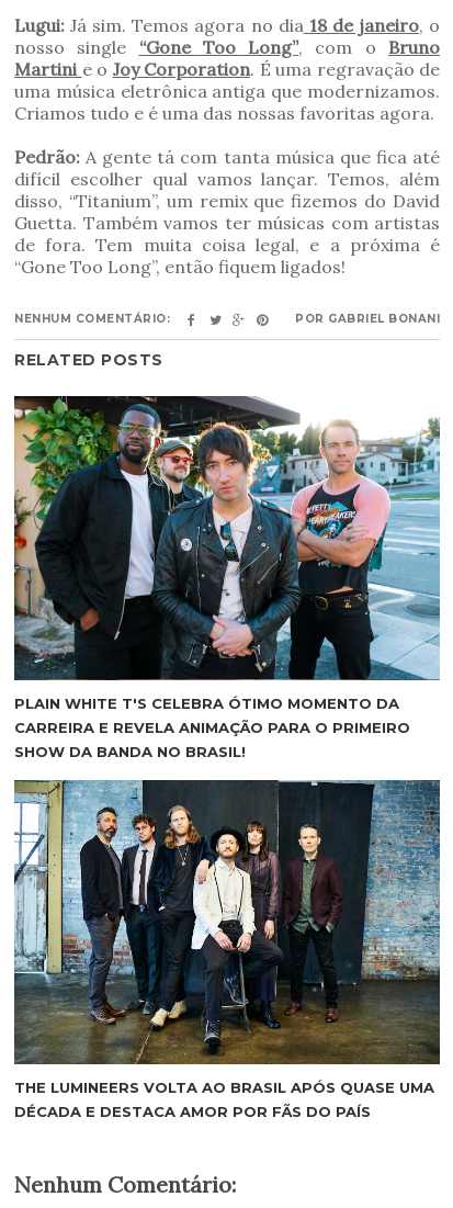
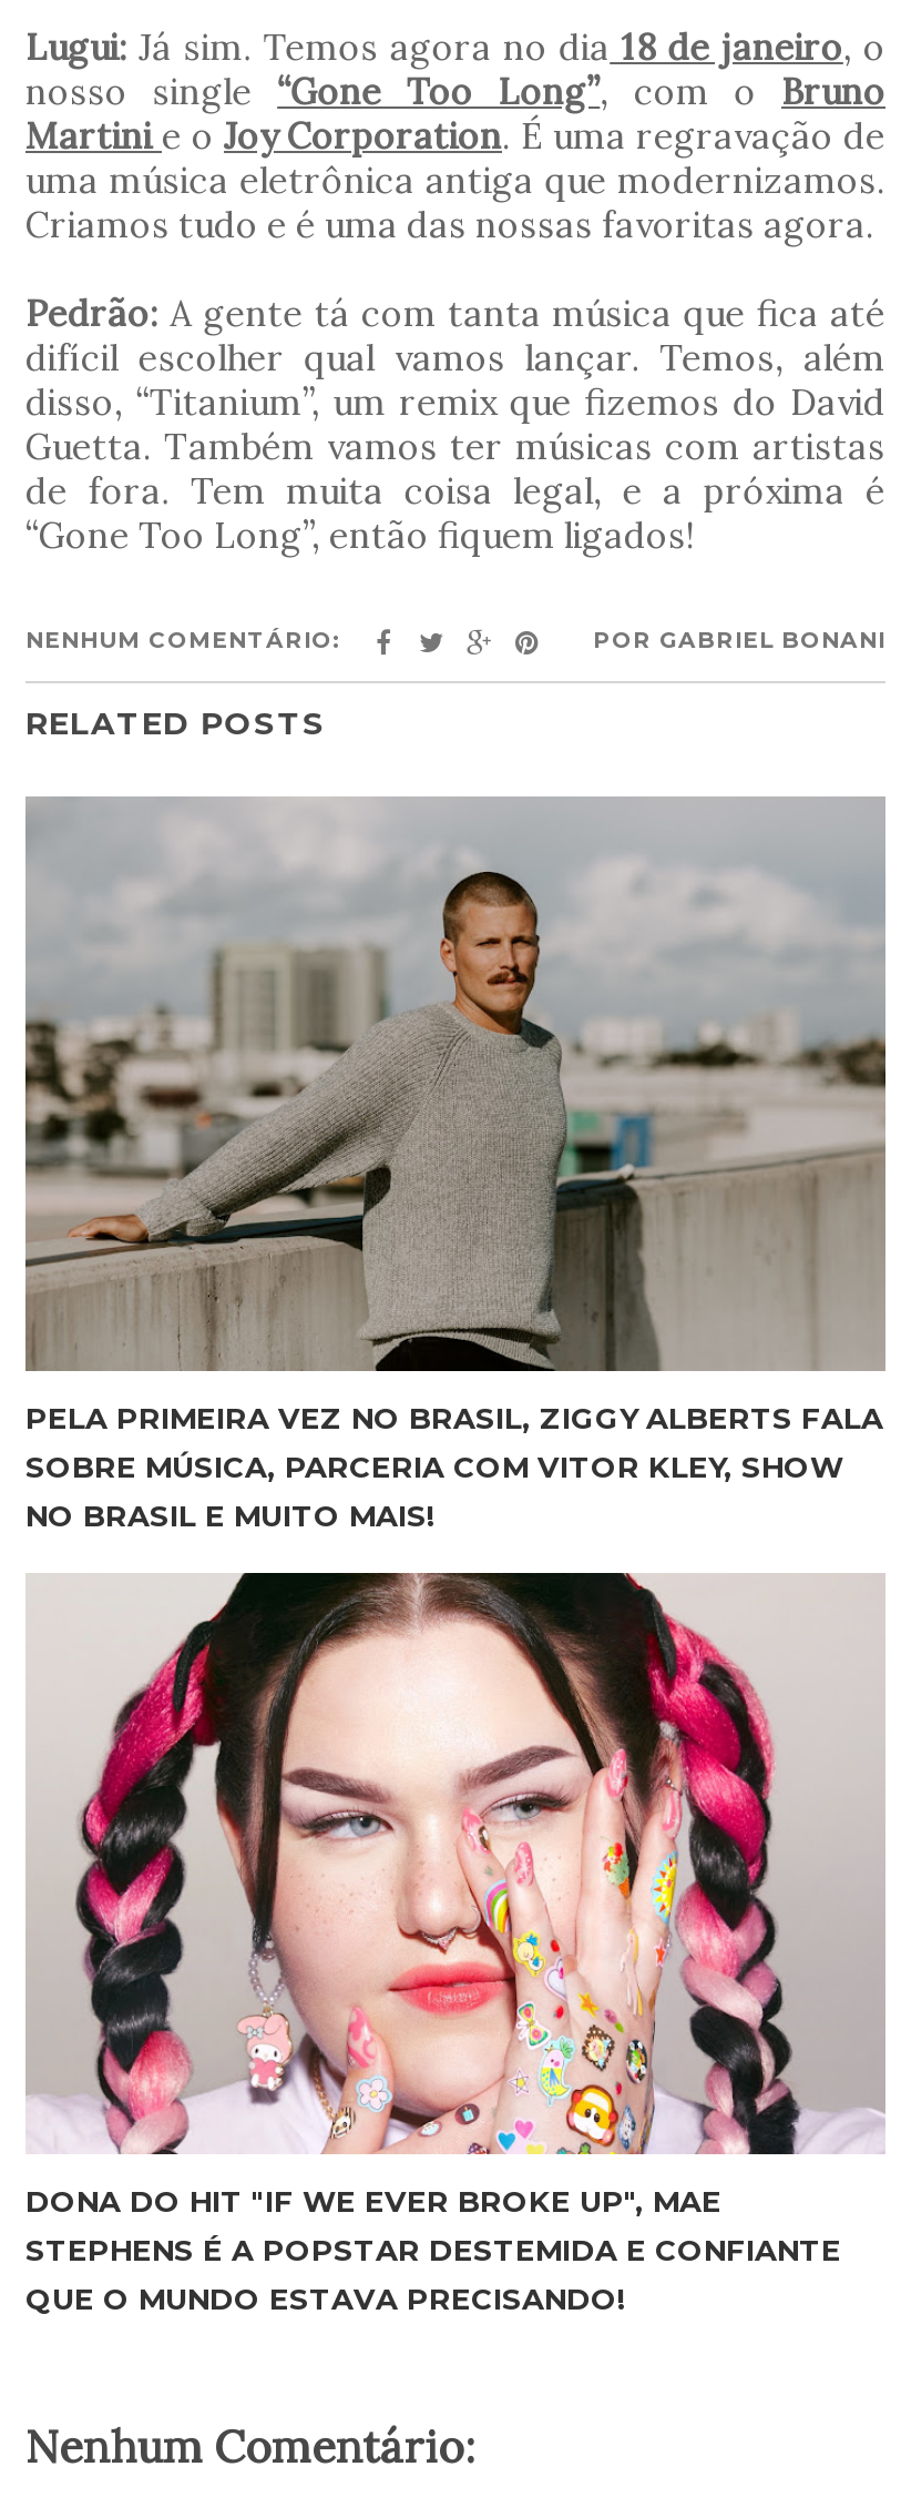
- [image]
- PLAIN WHITE T'S CELEBRA ÓTIMO MOMENTO DA
- CARREIRA E REVELA ANIMAÇÃO PARA O PRIMEIRO
- SHOW DA BANDA NO BRASIL!
+ [image]
+ PELA PRIMEIRA VEZ NO BRASIL, ZIGGY ALBERTS FALA
+ SOBRE MÚSICA, PARCERIA COM VITOR KLEY, SHOW
+ NO BRASIL E MUITO MAIS!

- [image]
- THE LUMINEERS VOLTA AO BRASIL APÓS QUASE UMA
- DÉCADA E DESTACA AMOR POR FÃS DO PAÍS
+ [image]
+ DONA DO HIT "IF WE EVER BROKE UP", MAE
+ STEPHENS É A POPSTAR DESTEMIDA E CONFIANTE
+ QUE O MUNDO ESTAVA PRECISANDO!
